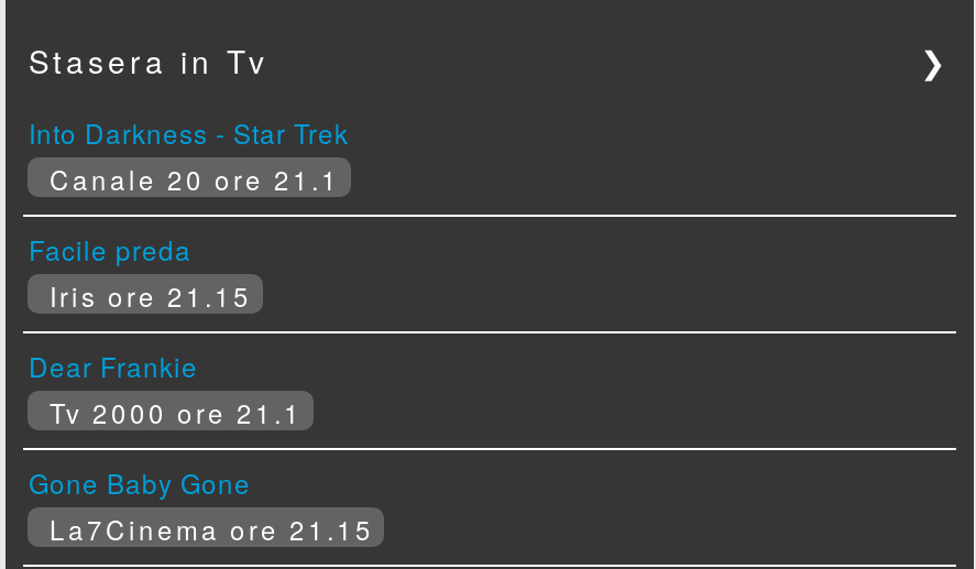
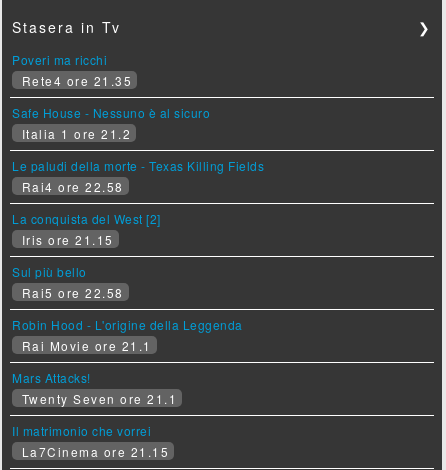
- Into Darkness - Star Trek
- Canale 20 ore 21.1
- Facile preda
+ Poveri ma ricchi
+ Rete4 ore 21.35
+ Safe House - Nessuno è al sicuro
+ Italia 1 ore 21.2
+ Le paludi della morte - Texas Killing Fields
+ Rai4 ore 22.58
+ La conquista del West [2]

- Dear Frankie
- Tv 2000 ore 21.1
- Gone Baby Gone
+ Sul più bello
+ Rai5 ore 22.58
+ Robin Hood - L'origine della Leggenda
+ Rai Movie ore 21.1
+ Mars Attacks!
+ Twenty Seven ore 21.1
+ Il matrimonio che vorrei
